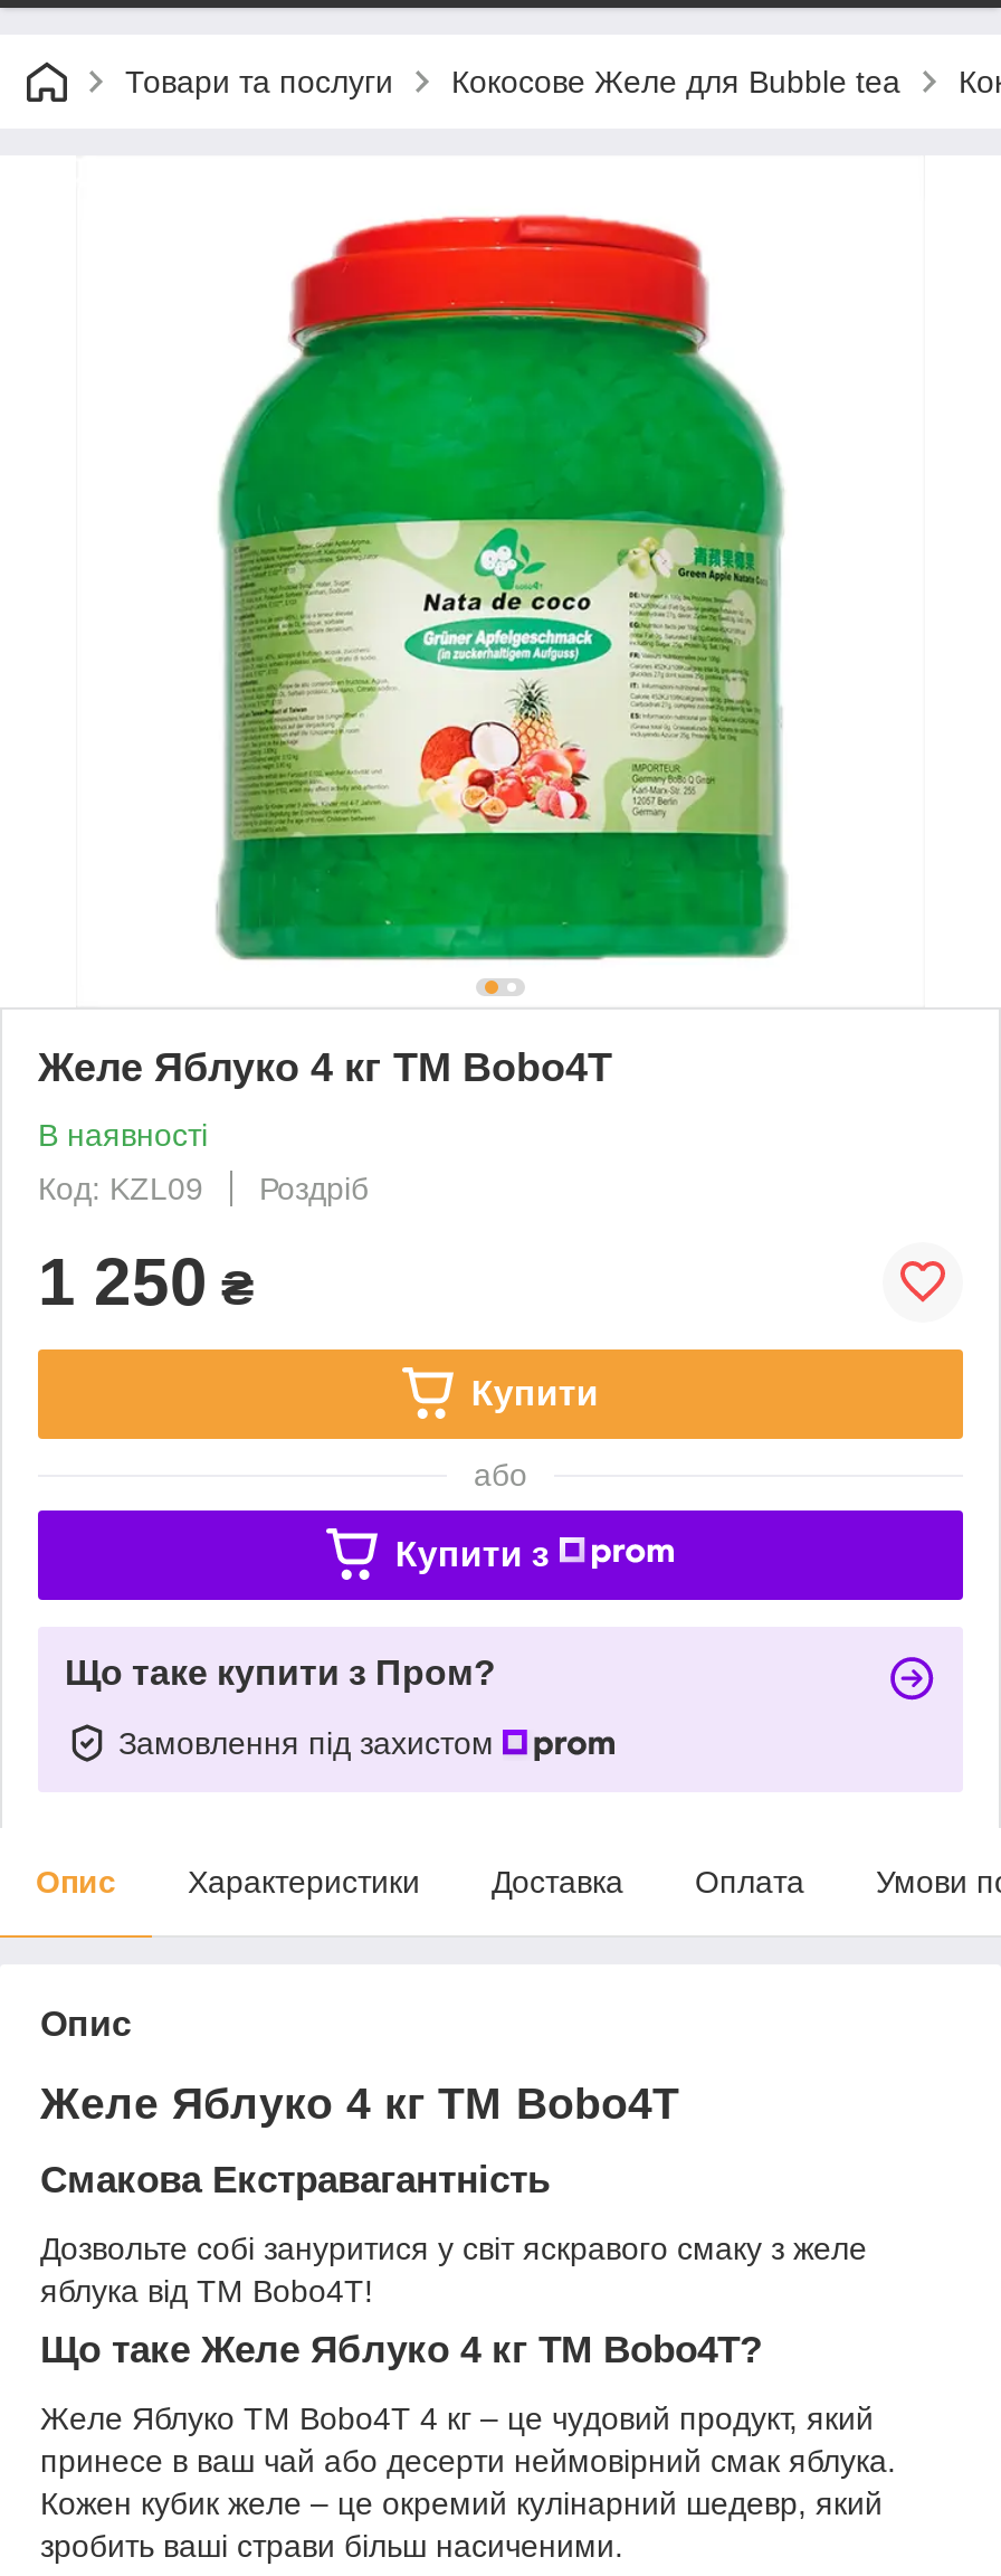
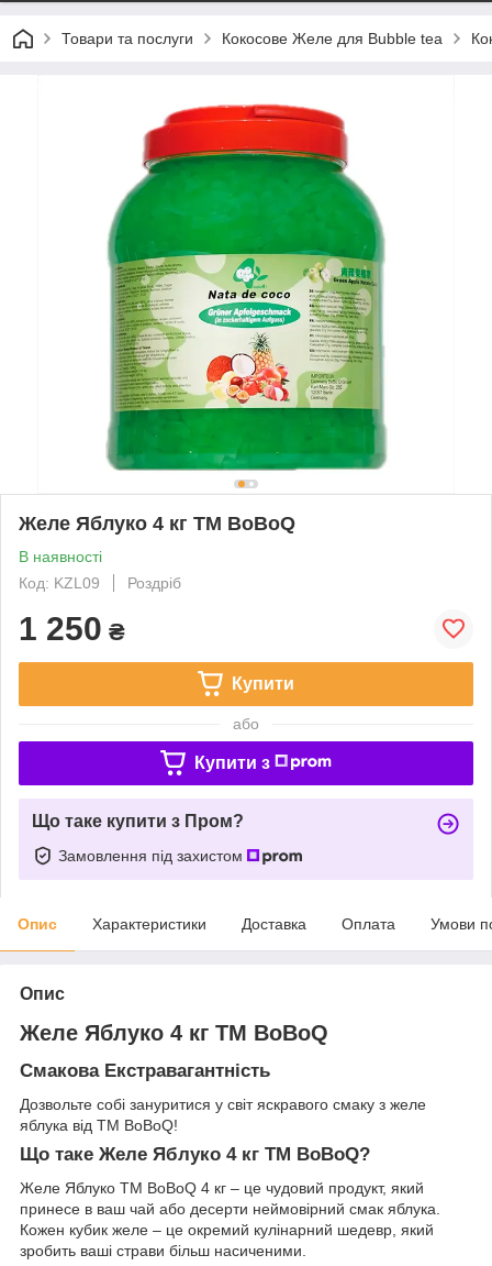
- Желе Яблуко 4 кг TM Bobo4T
+ Желе Яблуко 4 кг TM BoBoQ

- Желе Яблуко 4 кг TM Bobo4T
+ Желе Яблуко 4 кг TM BoBoQ

- яблука від TM Bobo4T!
+ яблука від TM BoBoQ!

- Що таке Желе Яблуко 4 кг TM Bobo4T?
+ Що таке Желе Яблуко 4 кг TM BoBoQ?

- Желе Яблуко TM Bobo4T 4 кг – це чудовий продукт, який
+ Желе Яблуко TM BoBoQ 4 кг – це чудовий продукт, який
